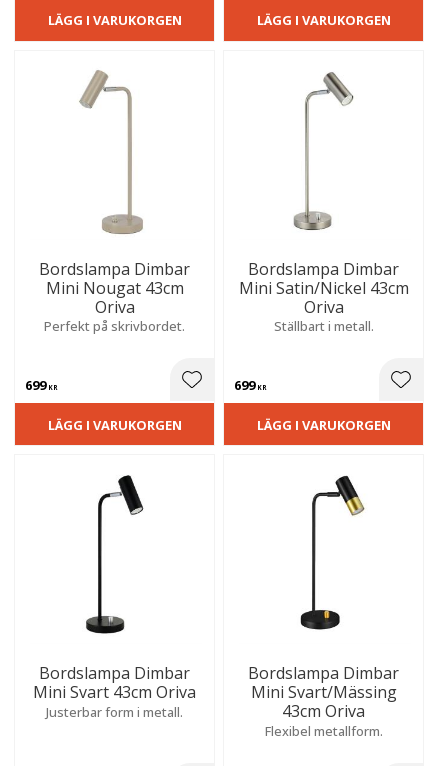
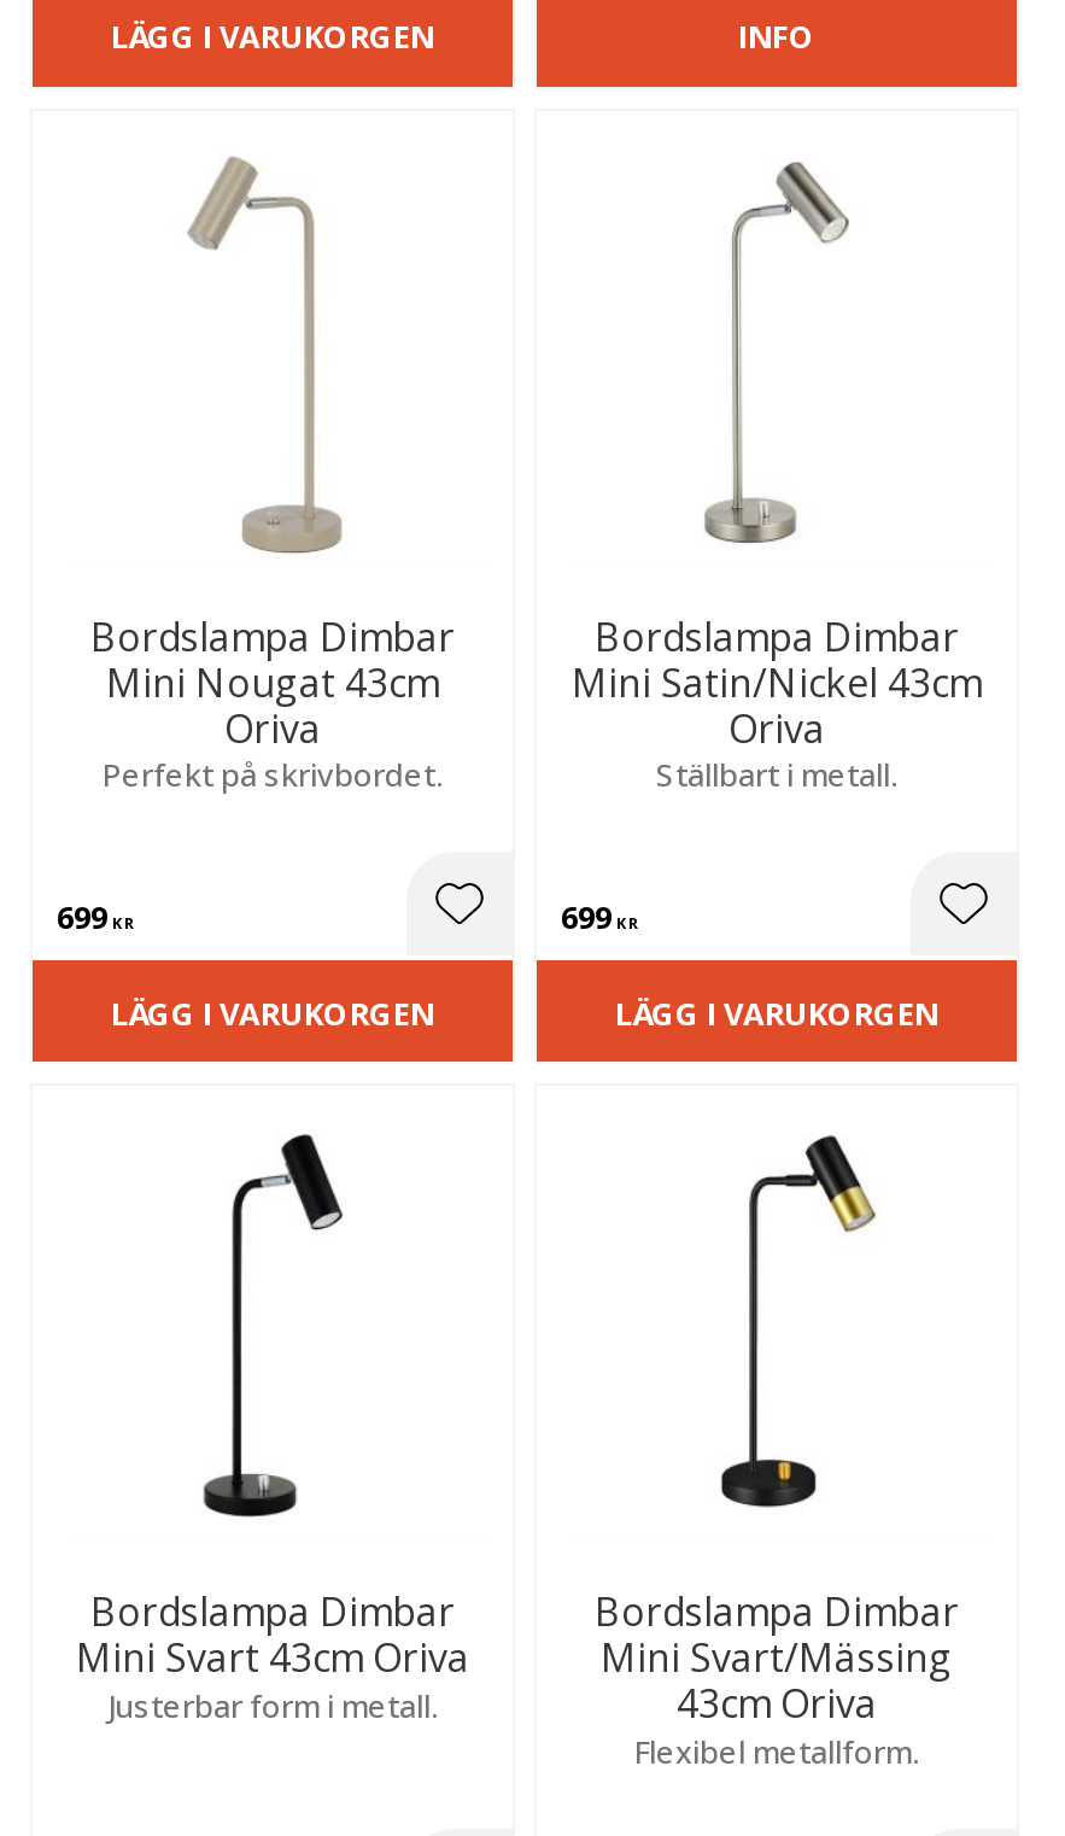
- LÄGG I VARUKORGEN
+ INFO
